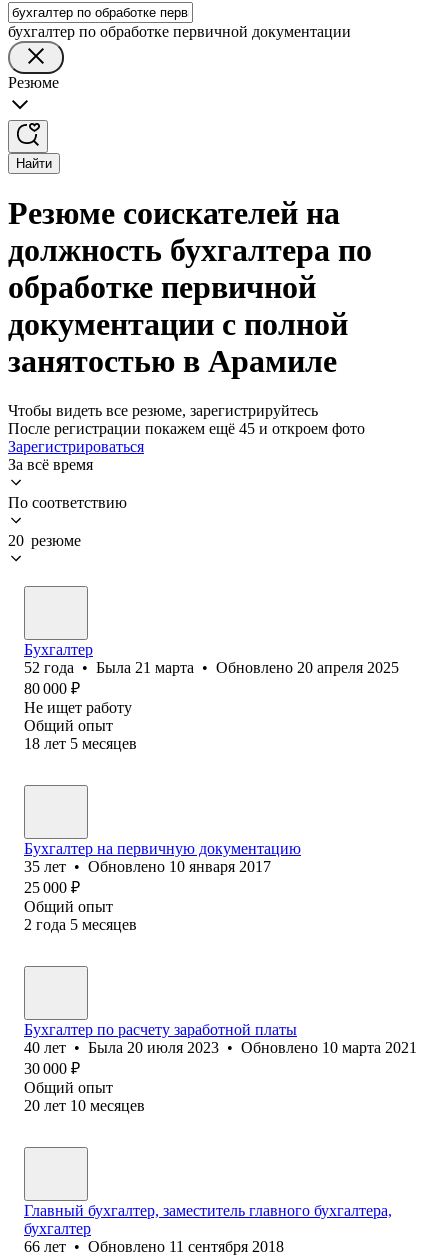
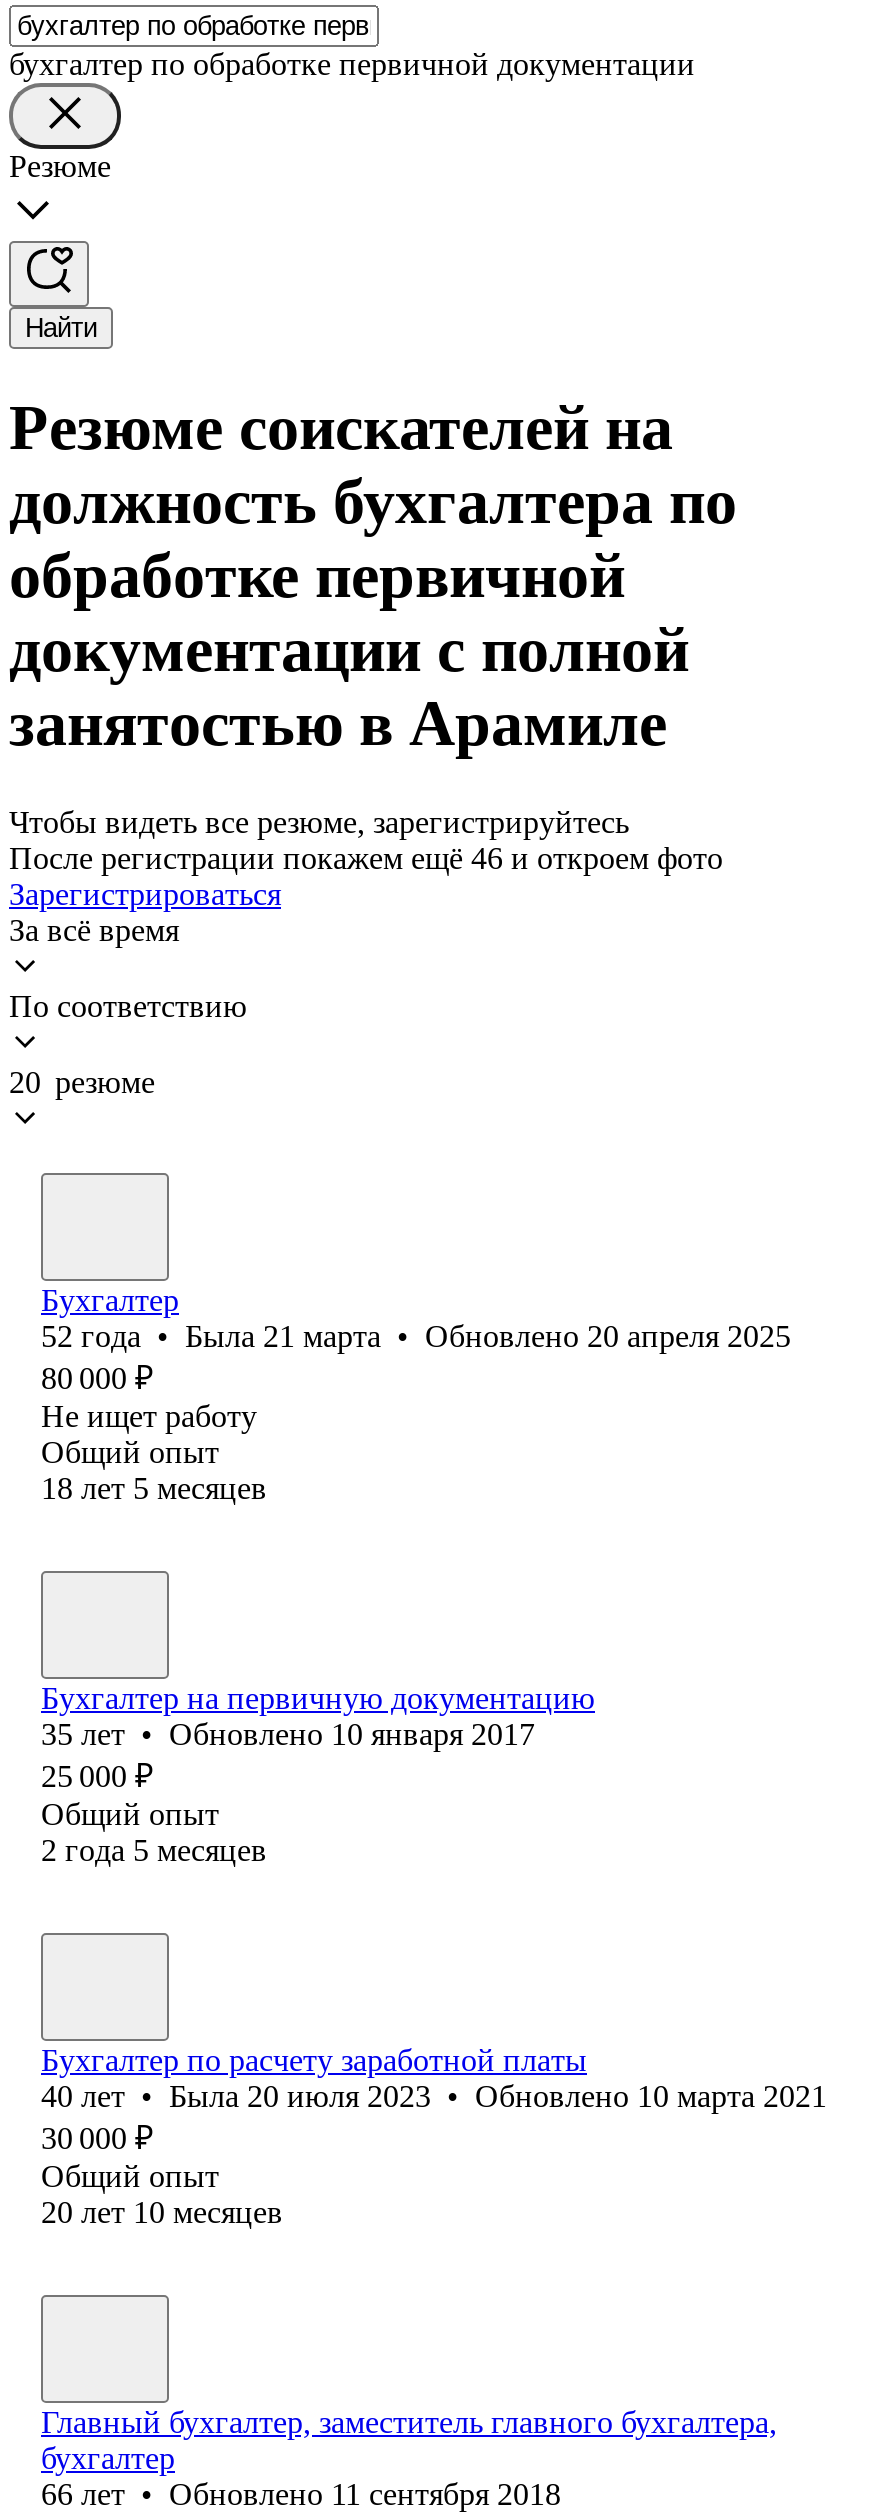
- После регистрации покажем ещё 45 и откроем фото
+ После регистрации покажем ещё 46 и откроем фото
